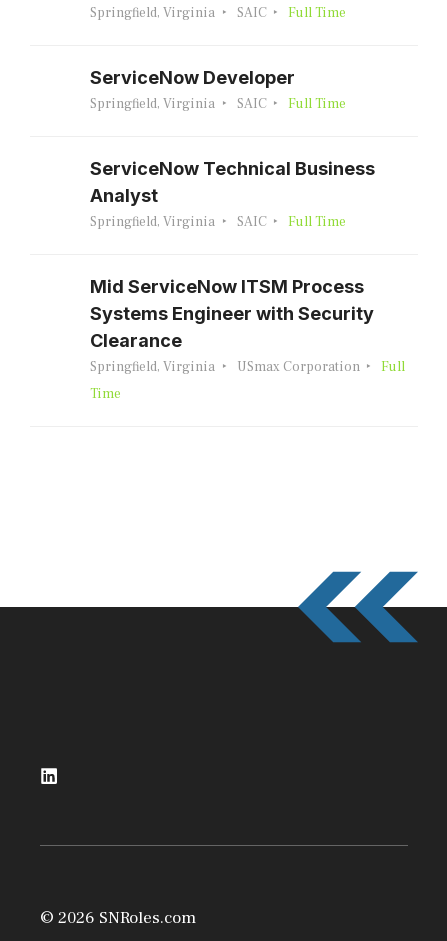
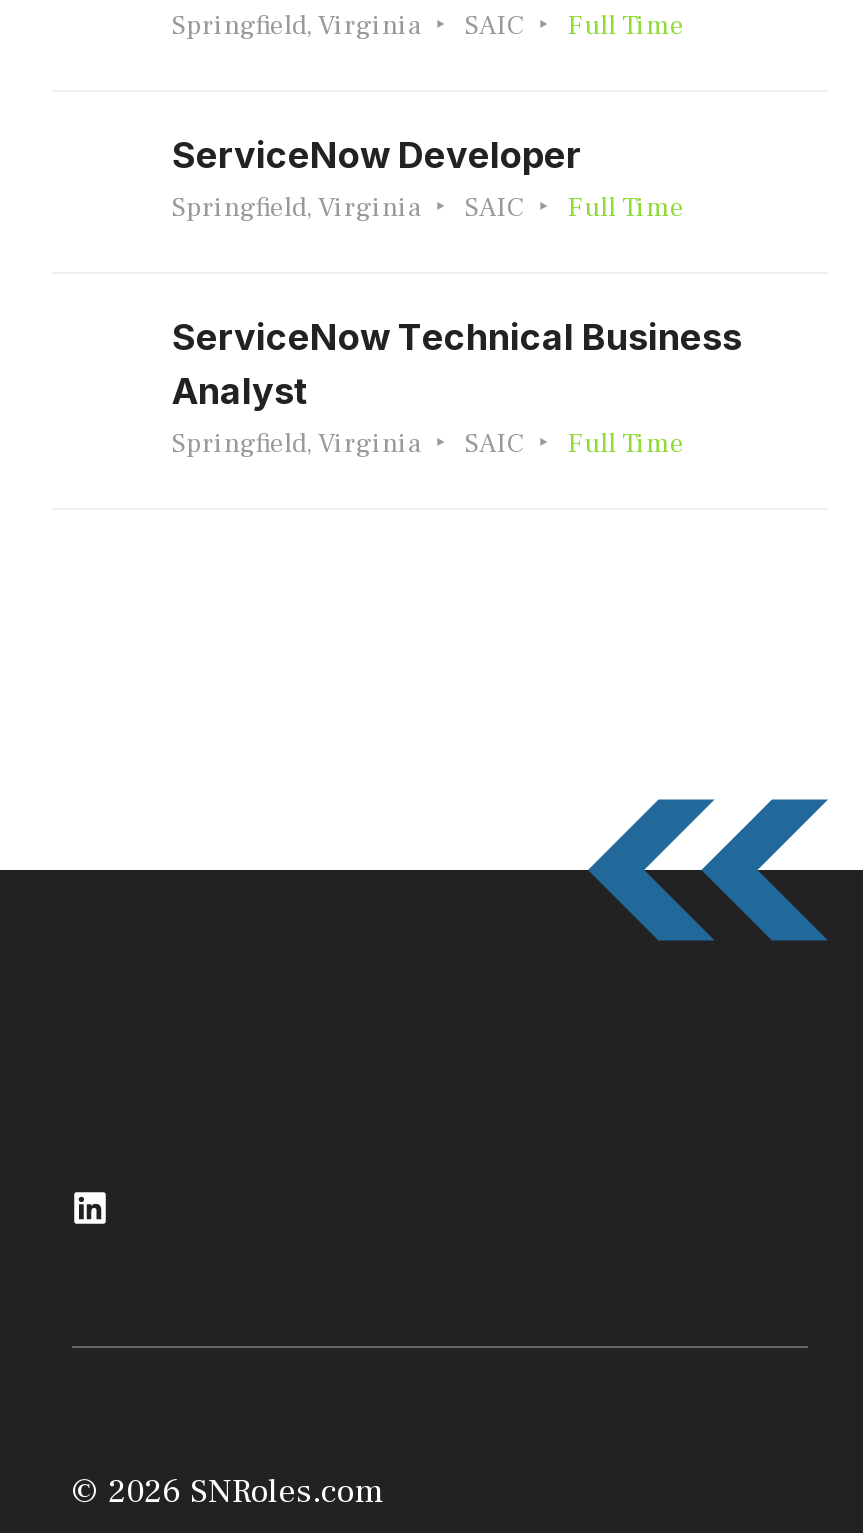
- Mid ServiceNow ITSM Process
- Systems Engineer with Security
- Clearance
- Springfield, Virginia
- USmax Corporation
- Full
- Time
